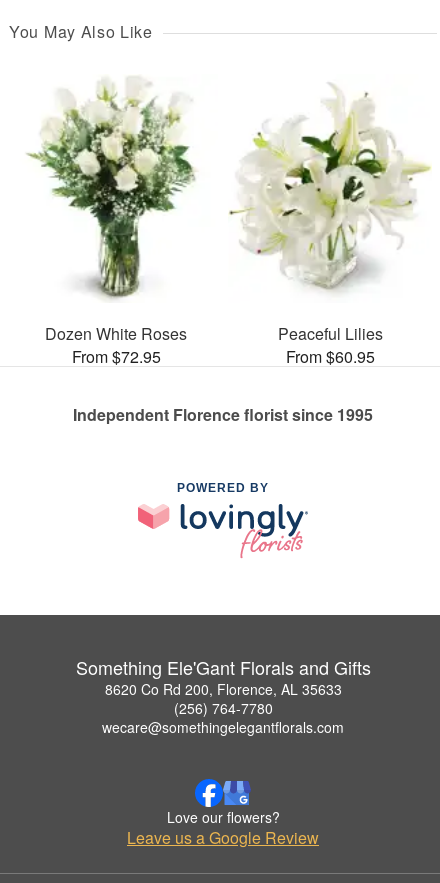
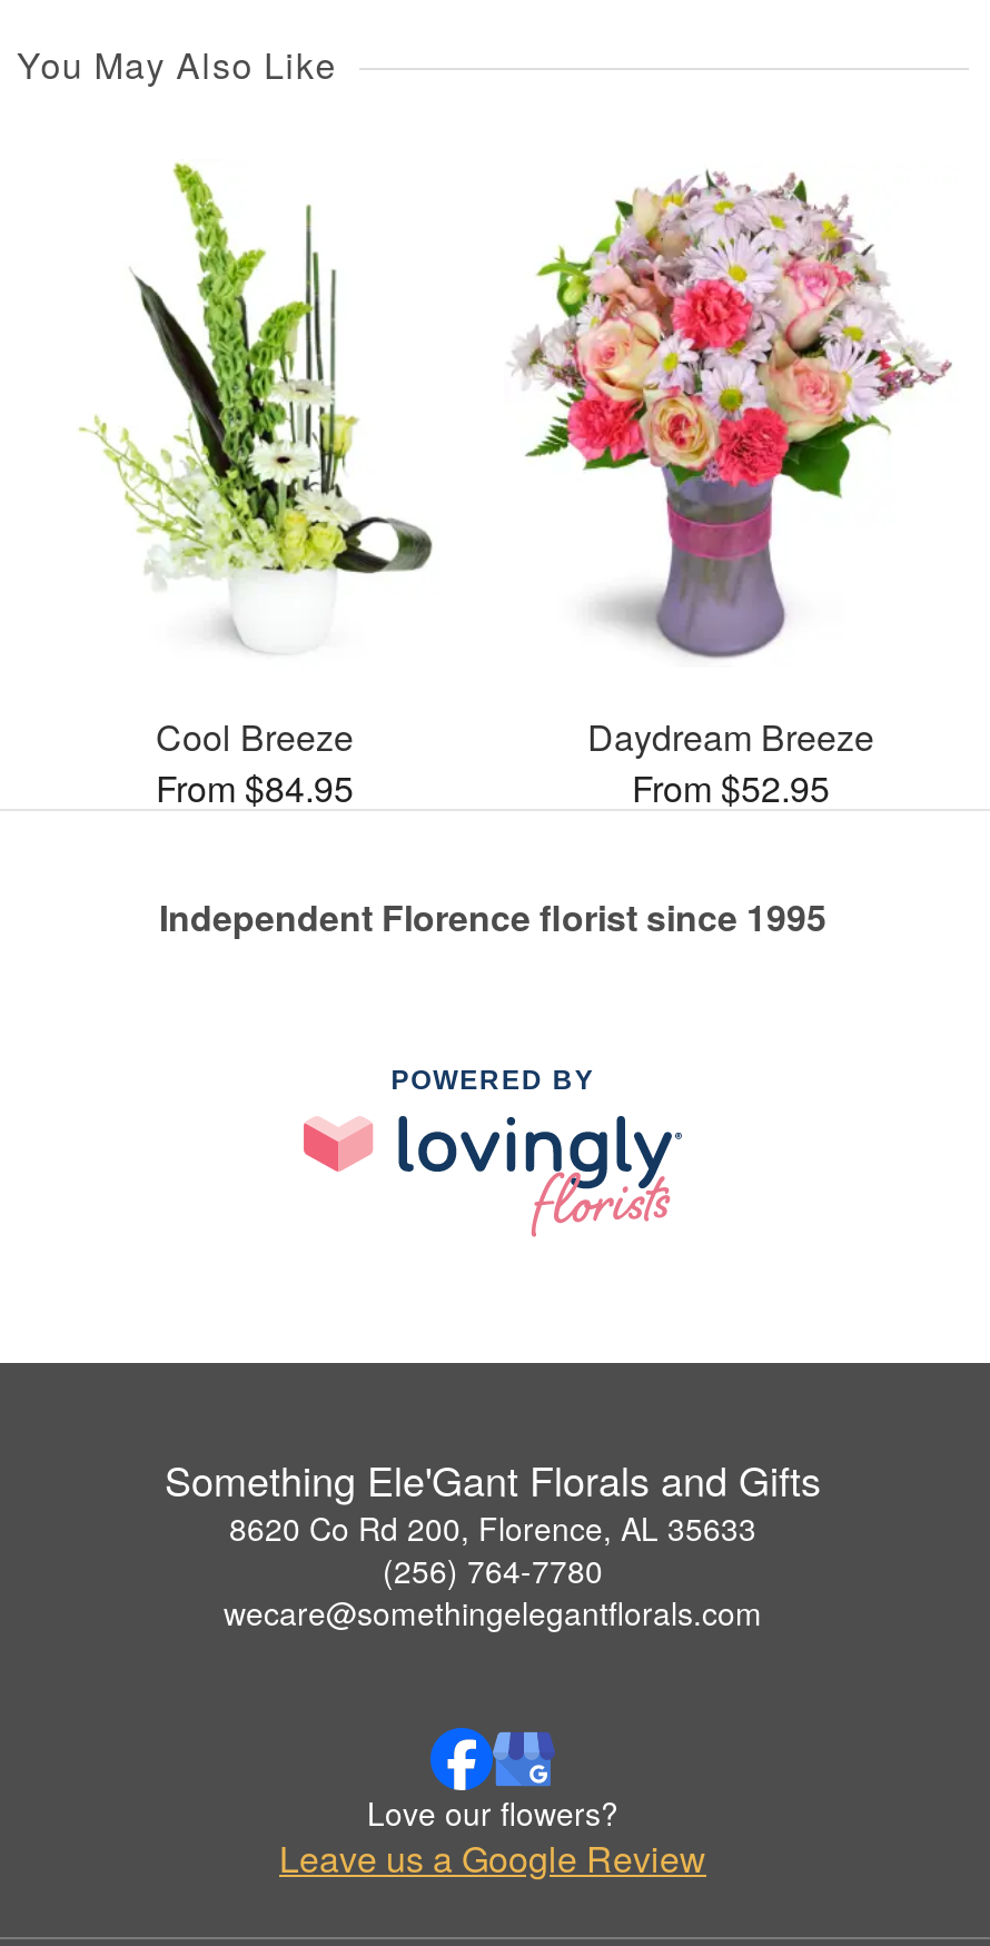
- [image]
- Dozen White Roses
- From $72.95
+ [image]
+ Cool Breeze
+ From $84.95

- [image]
- Peaceful Lilies
- From $60.95
+ [image]
+ Daydream Breeze
+ From $52.95
